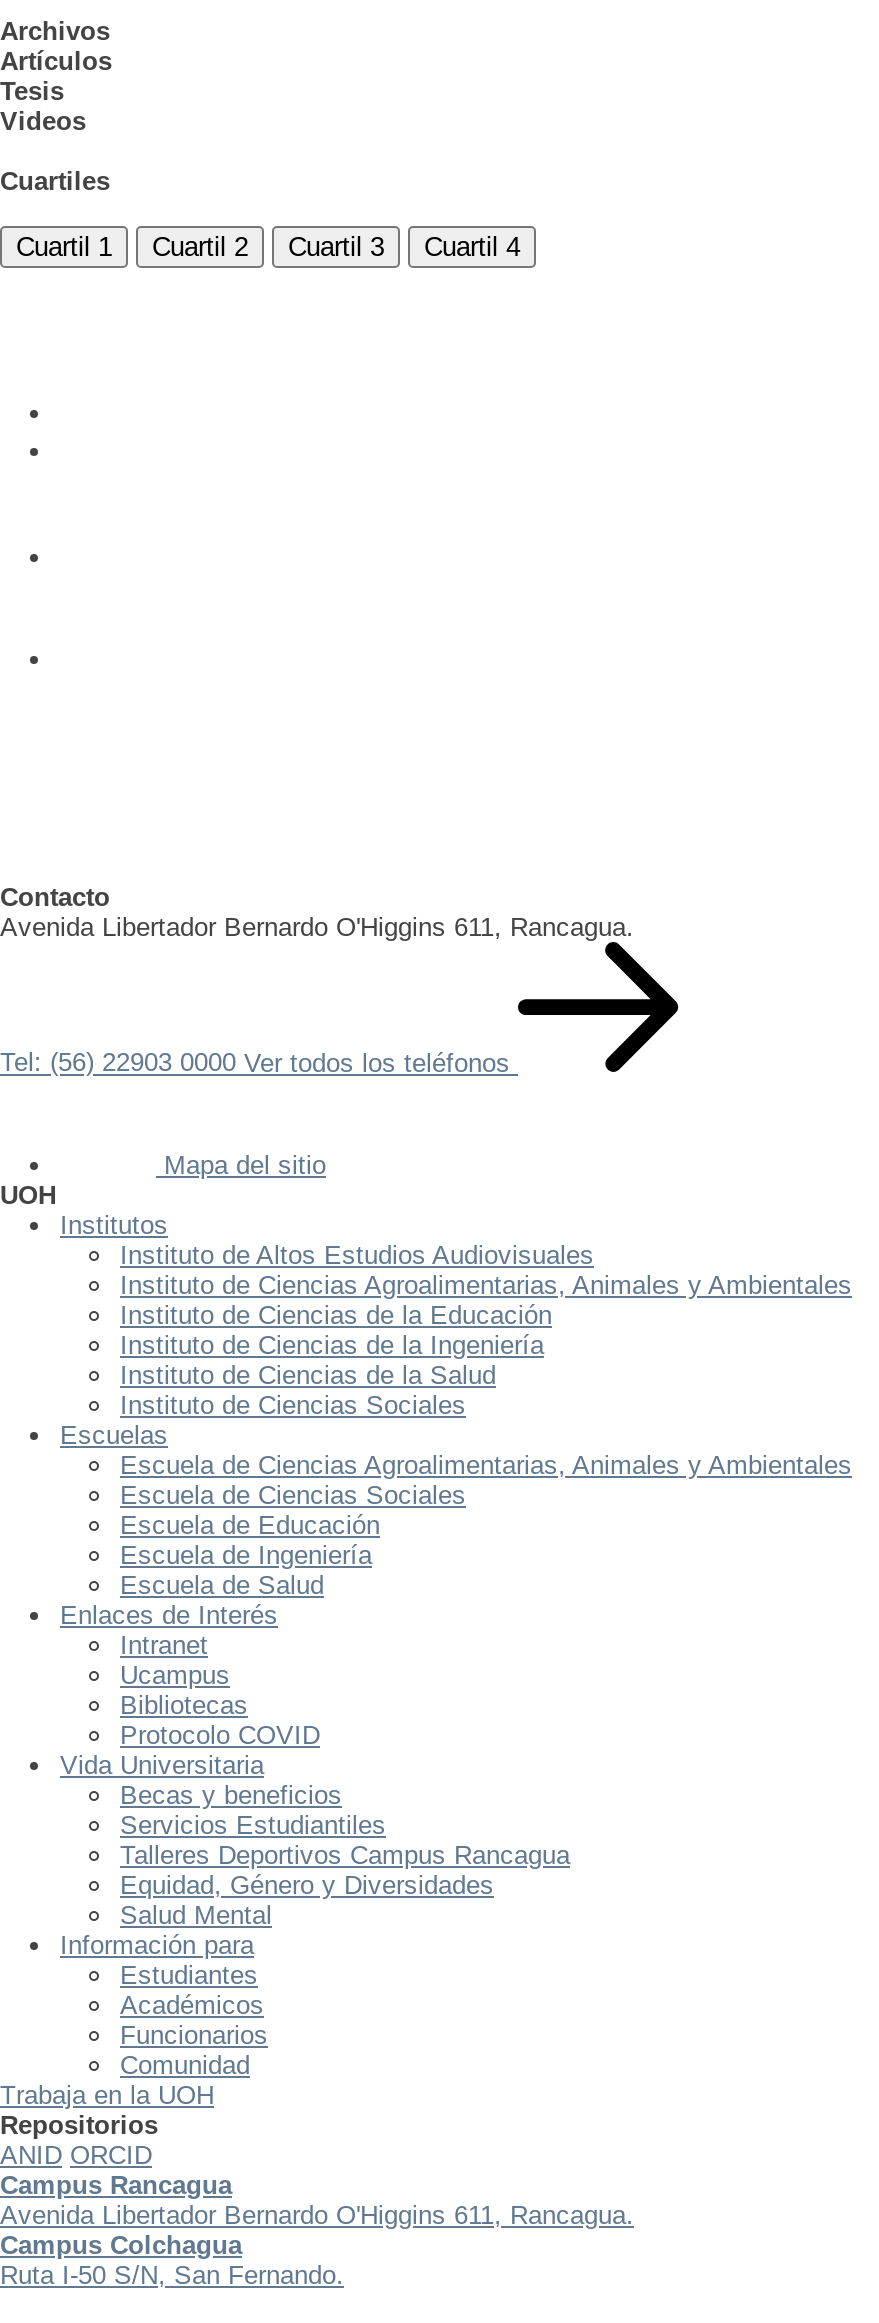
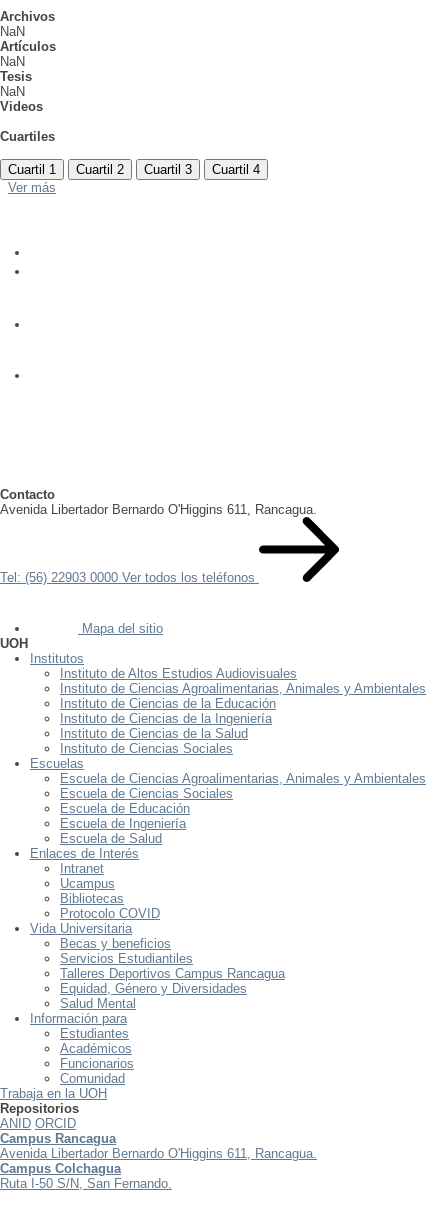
+ NaN

+ NaN

+ NaN

+ Ver más
